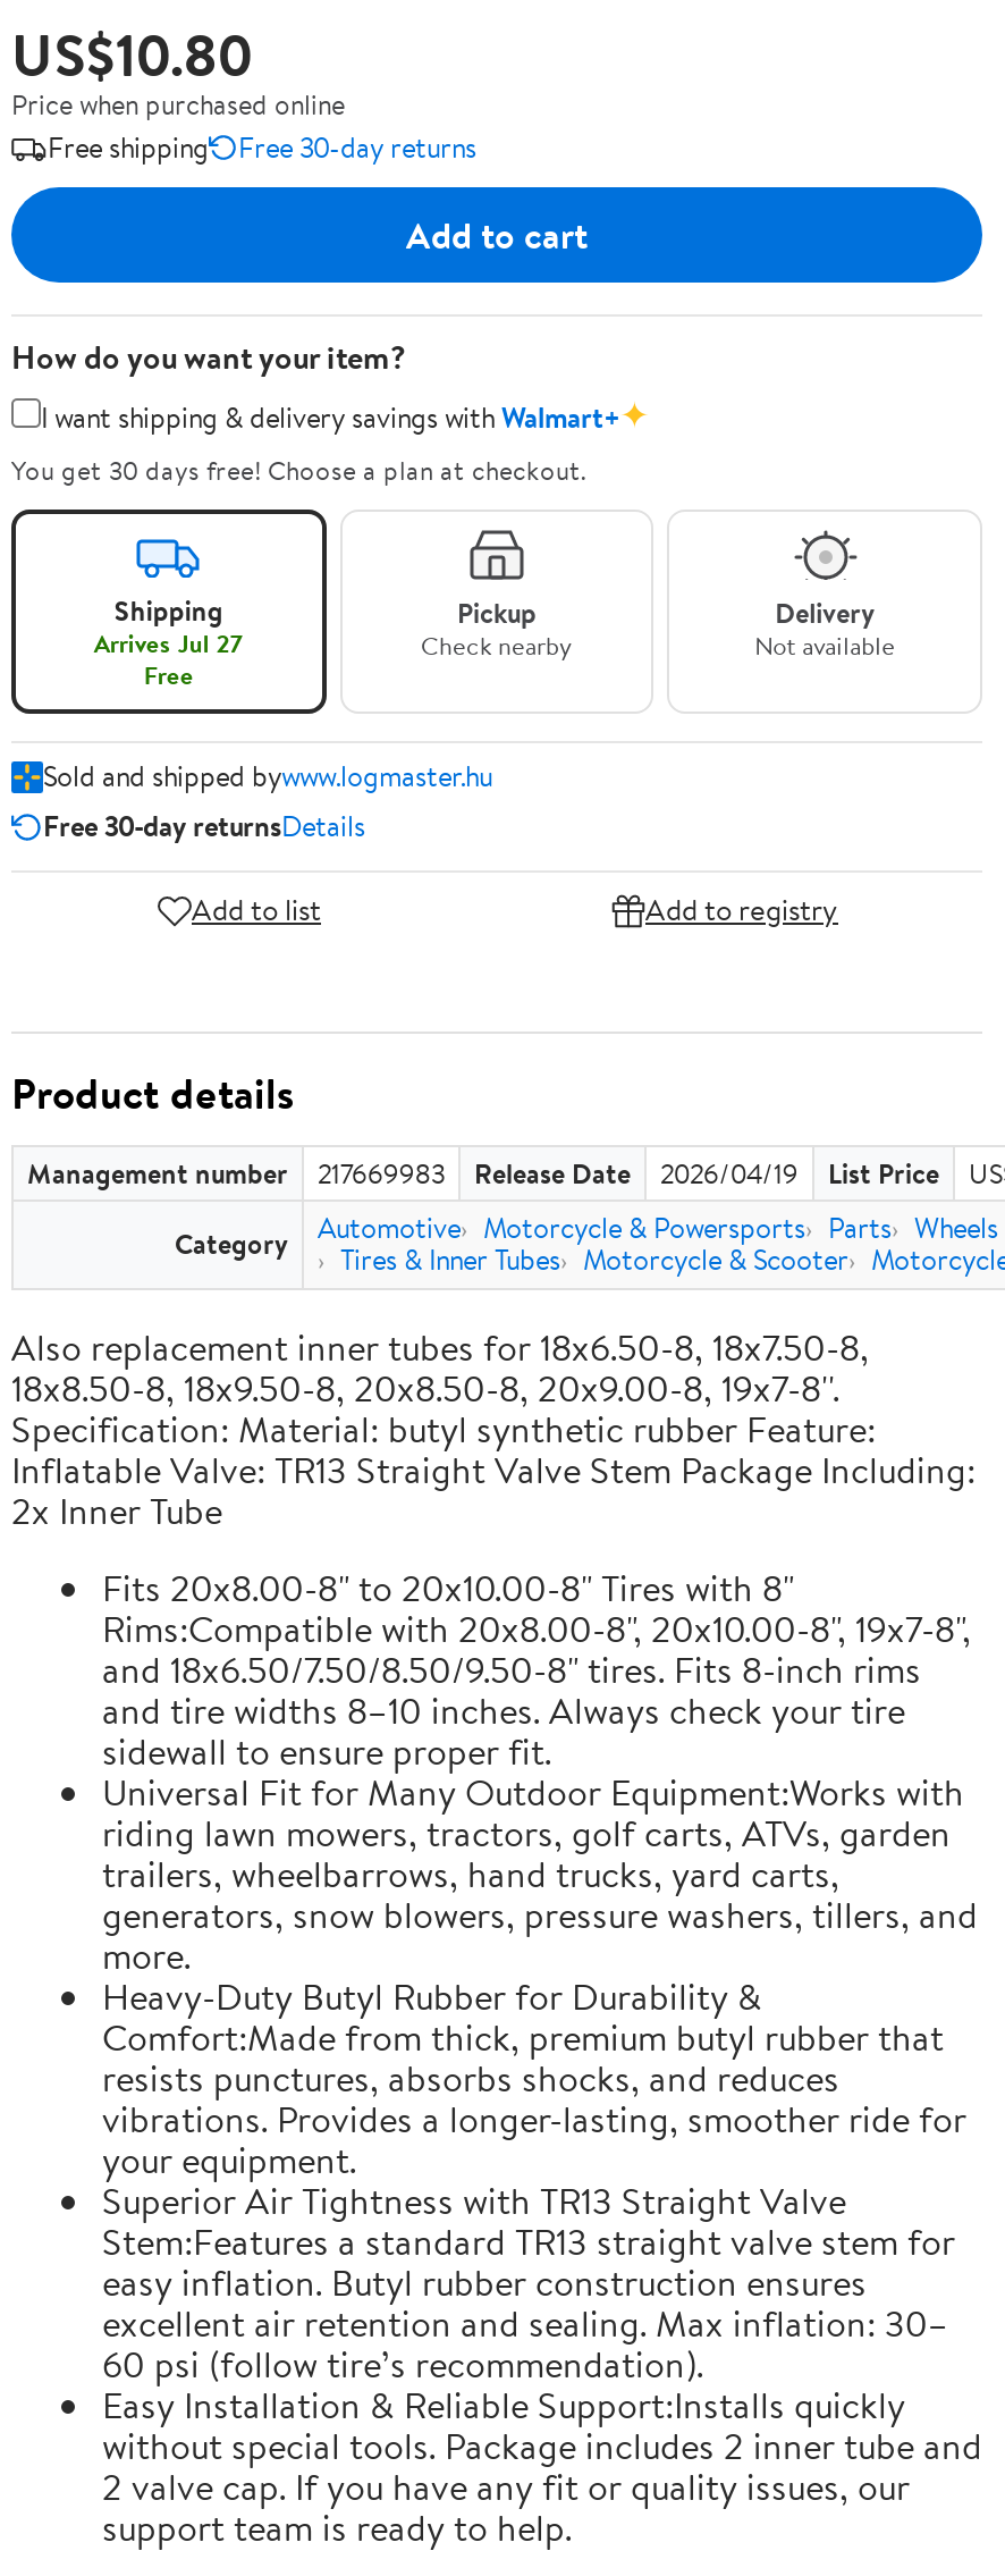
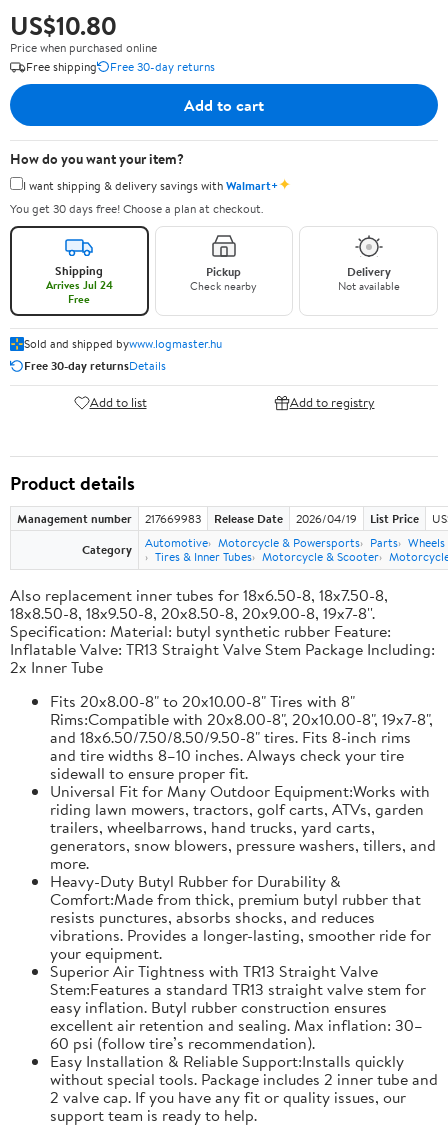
- Arrives Jul 27
+ Arrives Jul 24
